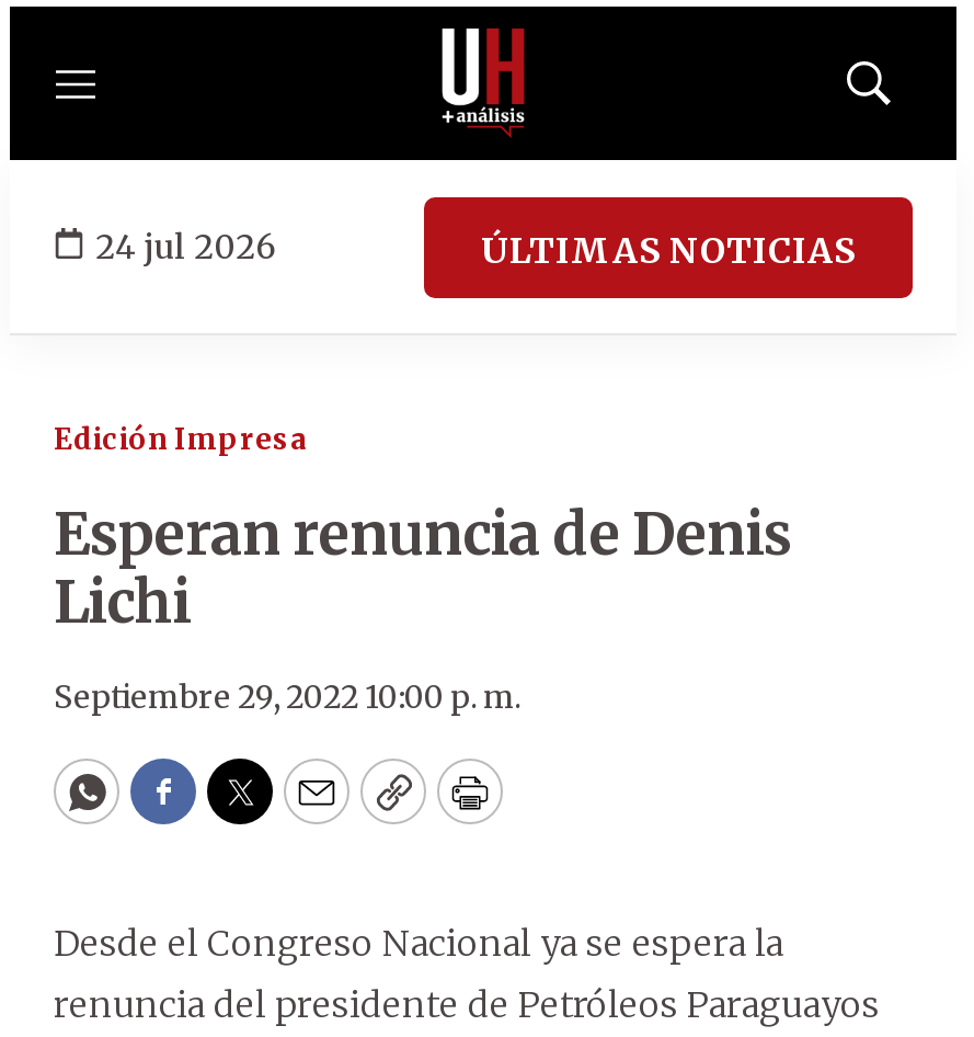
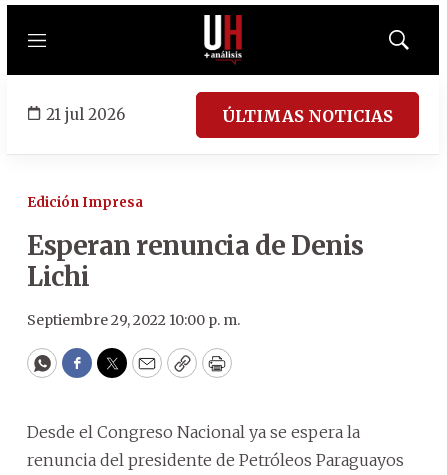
- 24 jul 2026
+ 21 jul 2026
